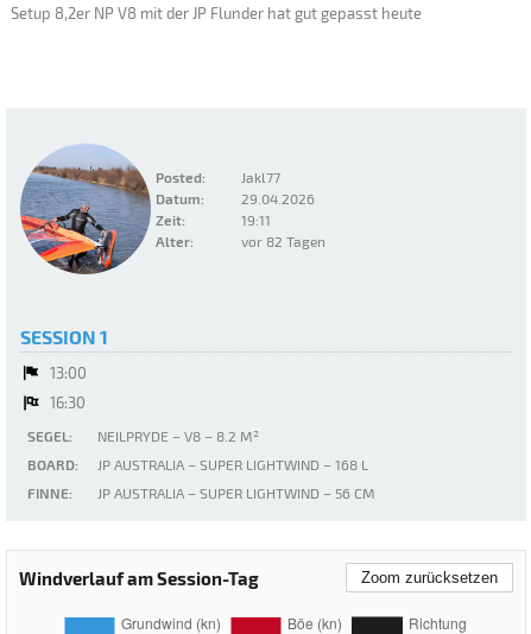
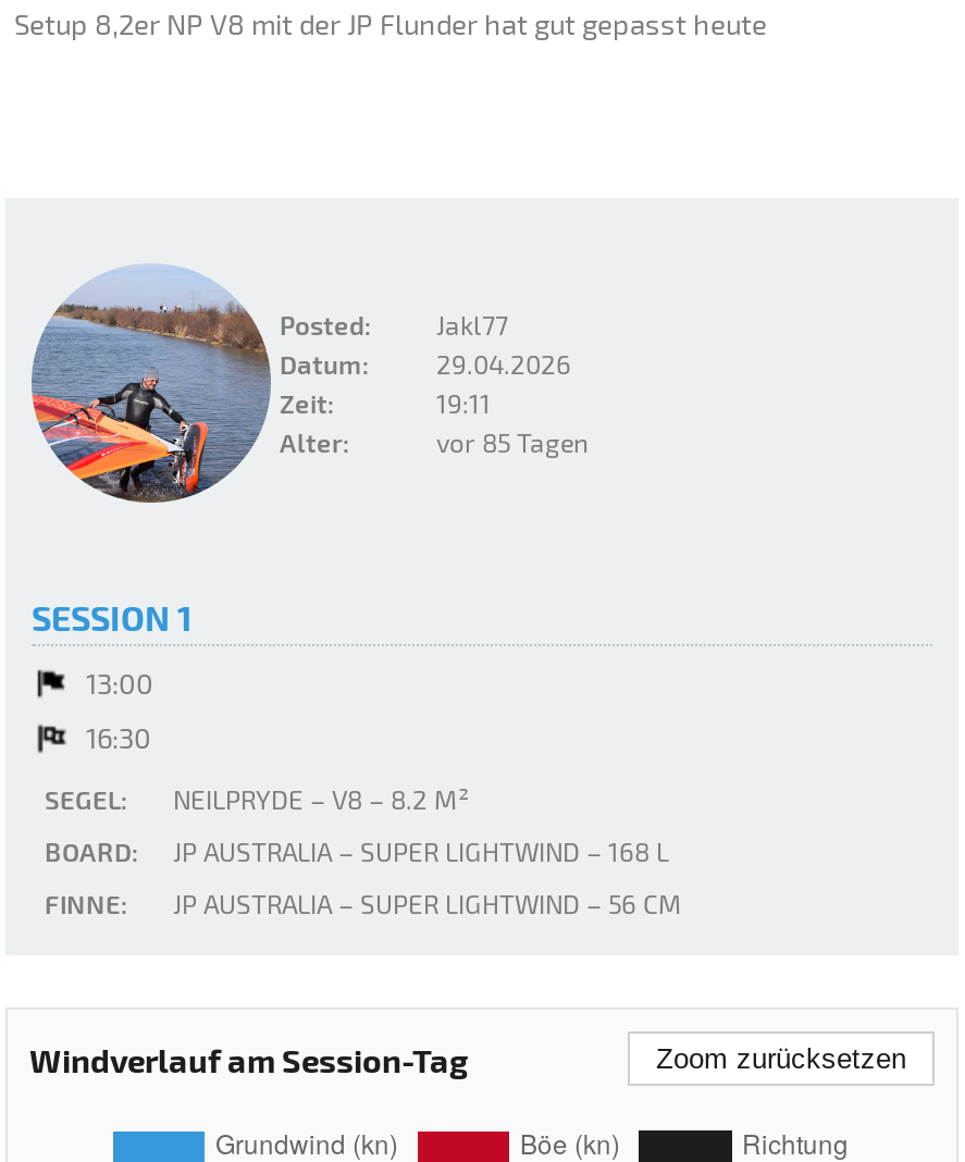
- vor 82 Tagen
+ vor 85 Tagen
